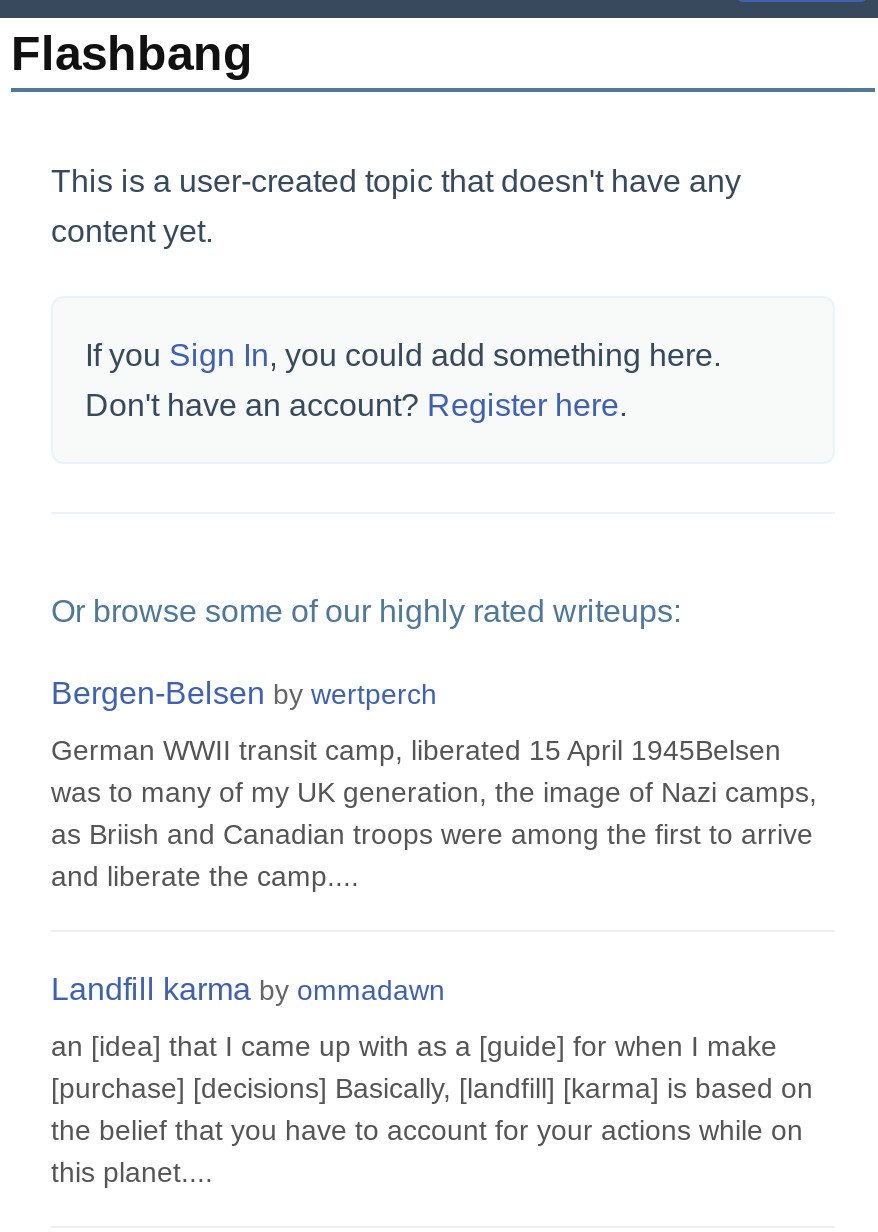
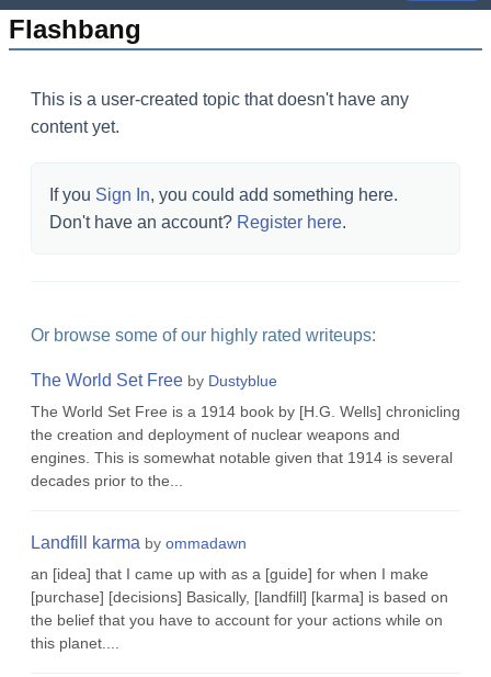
- Bergen-Belsen by wertperch
+ The World Set Free by Dustyblue

- German WWII transit camp, liberated 15 April 1945Belsen
- was to many of my UK generation, the image of Nazi camps,
- as Briish and Canadian troops were among the first to arrive
- and liberate the camp....
+ The World Set Free is a 1914 book by [H.G. Wells] chronicling
+ the creation and deployment of nuclear weapons and
+ engines. This is somewhat notable given that 1914 is several
+ decades prior to the...
